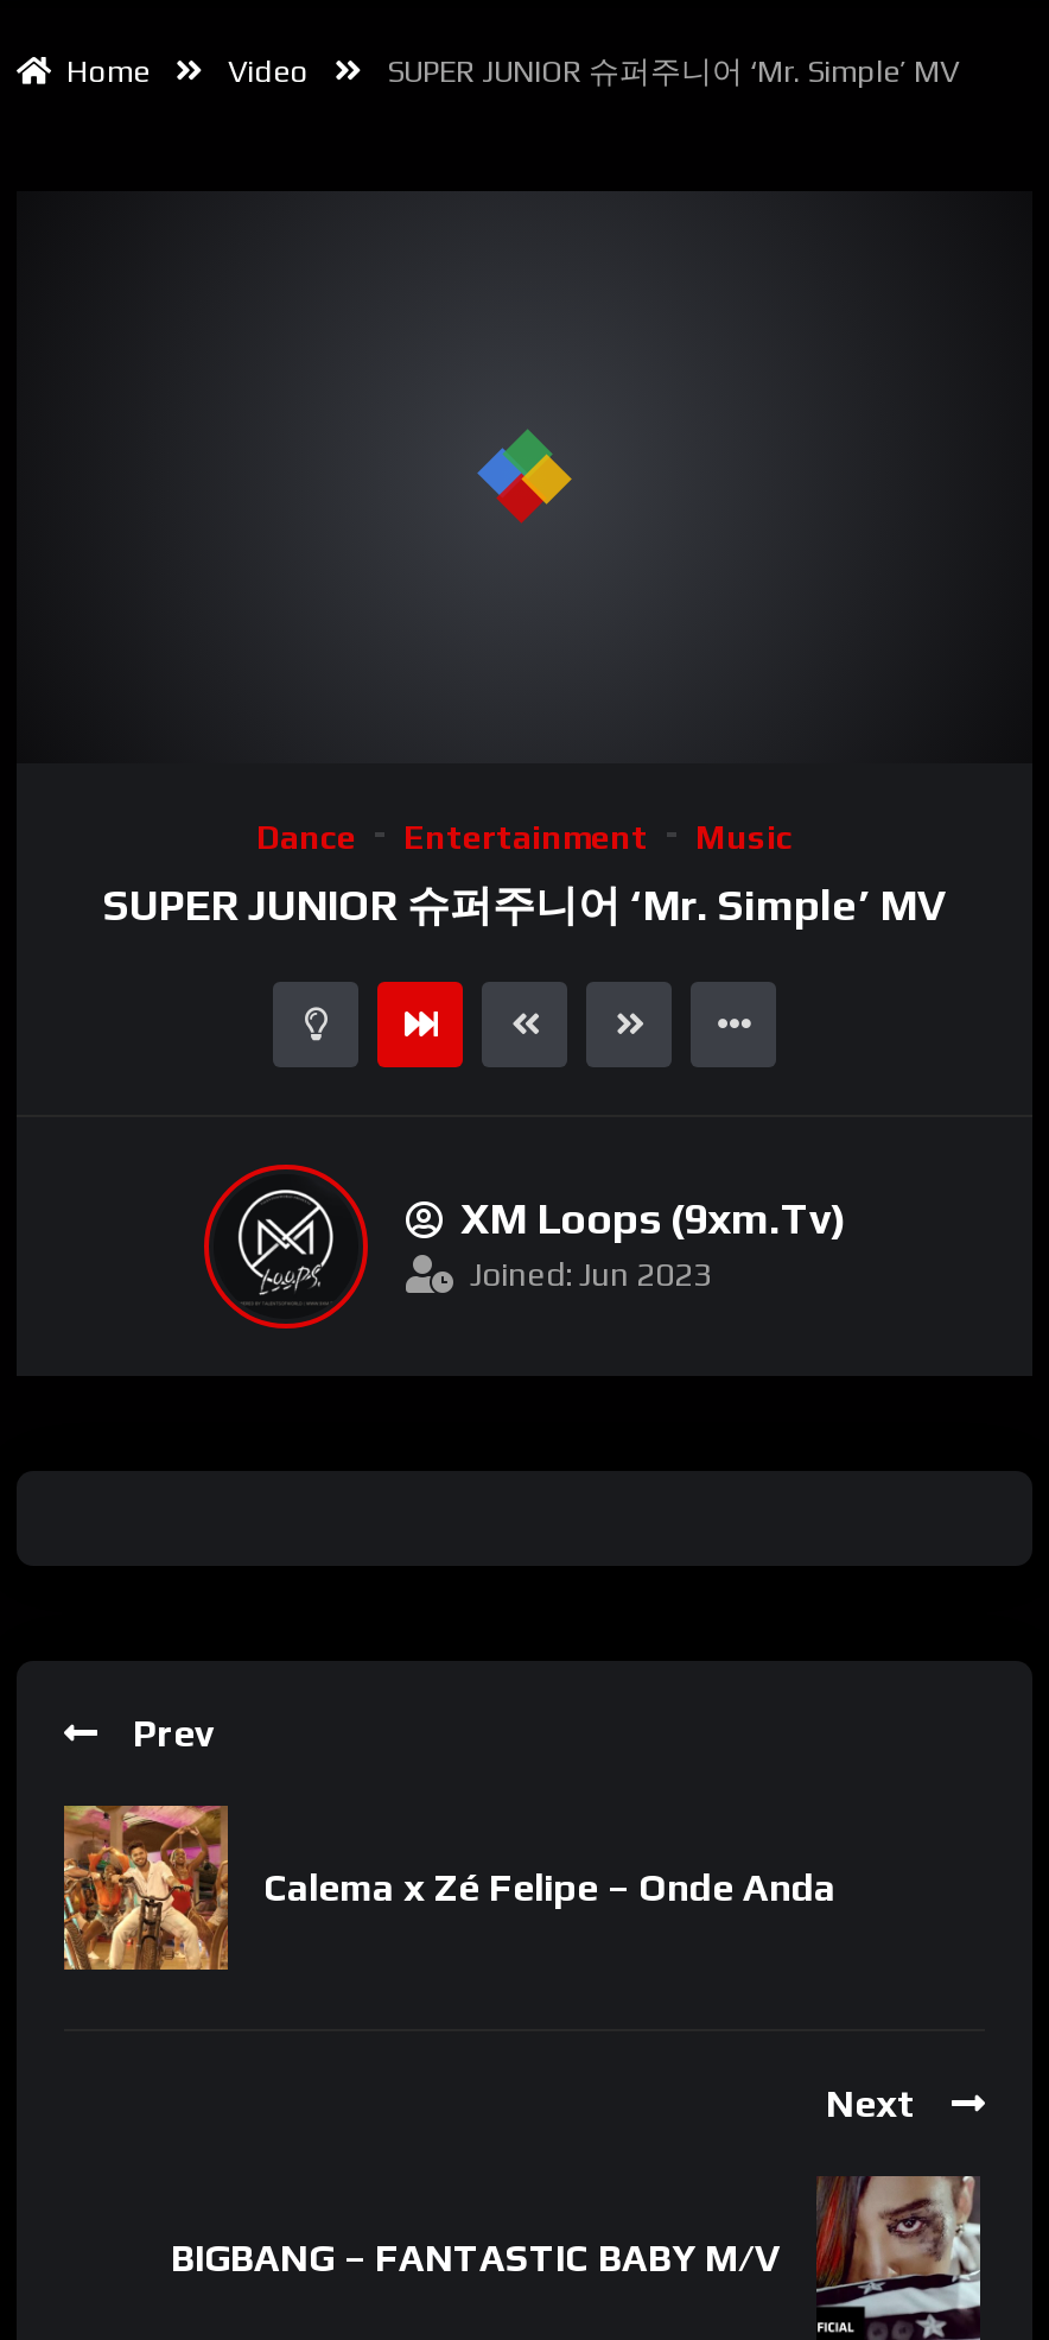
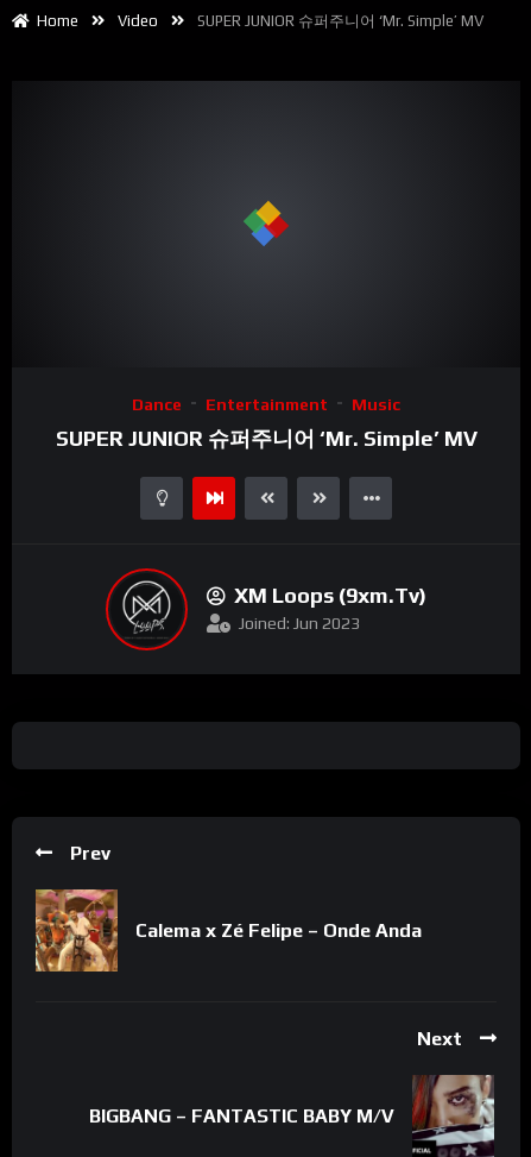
- [image]
+ [image]
